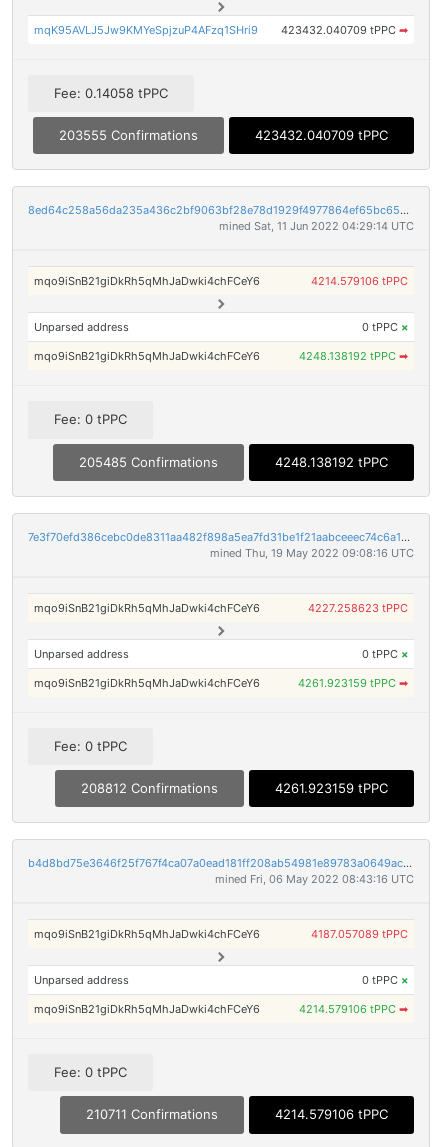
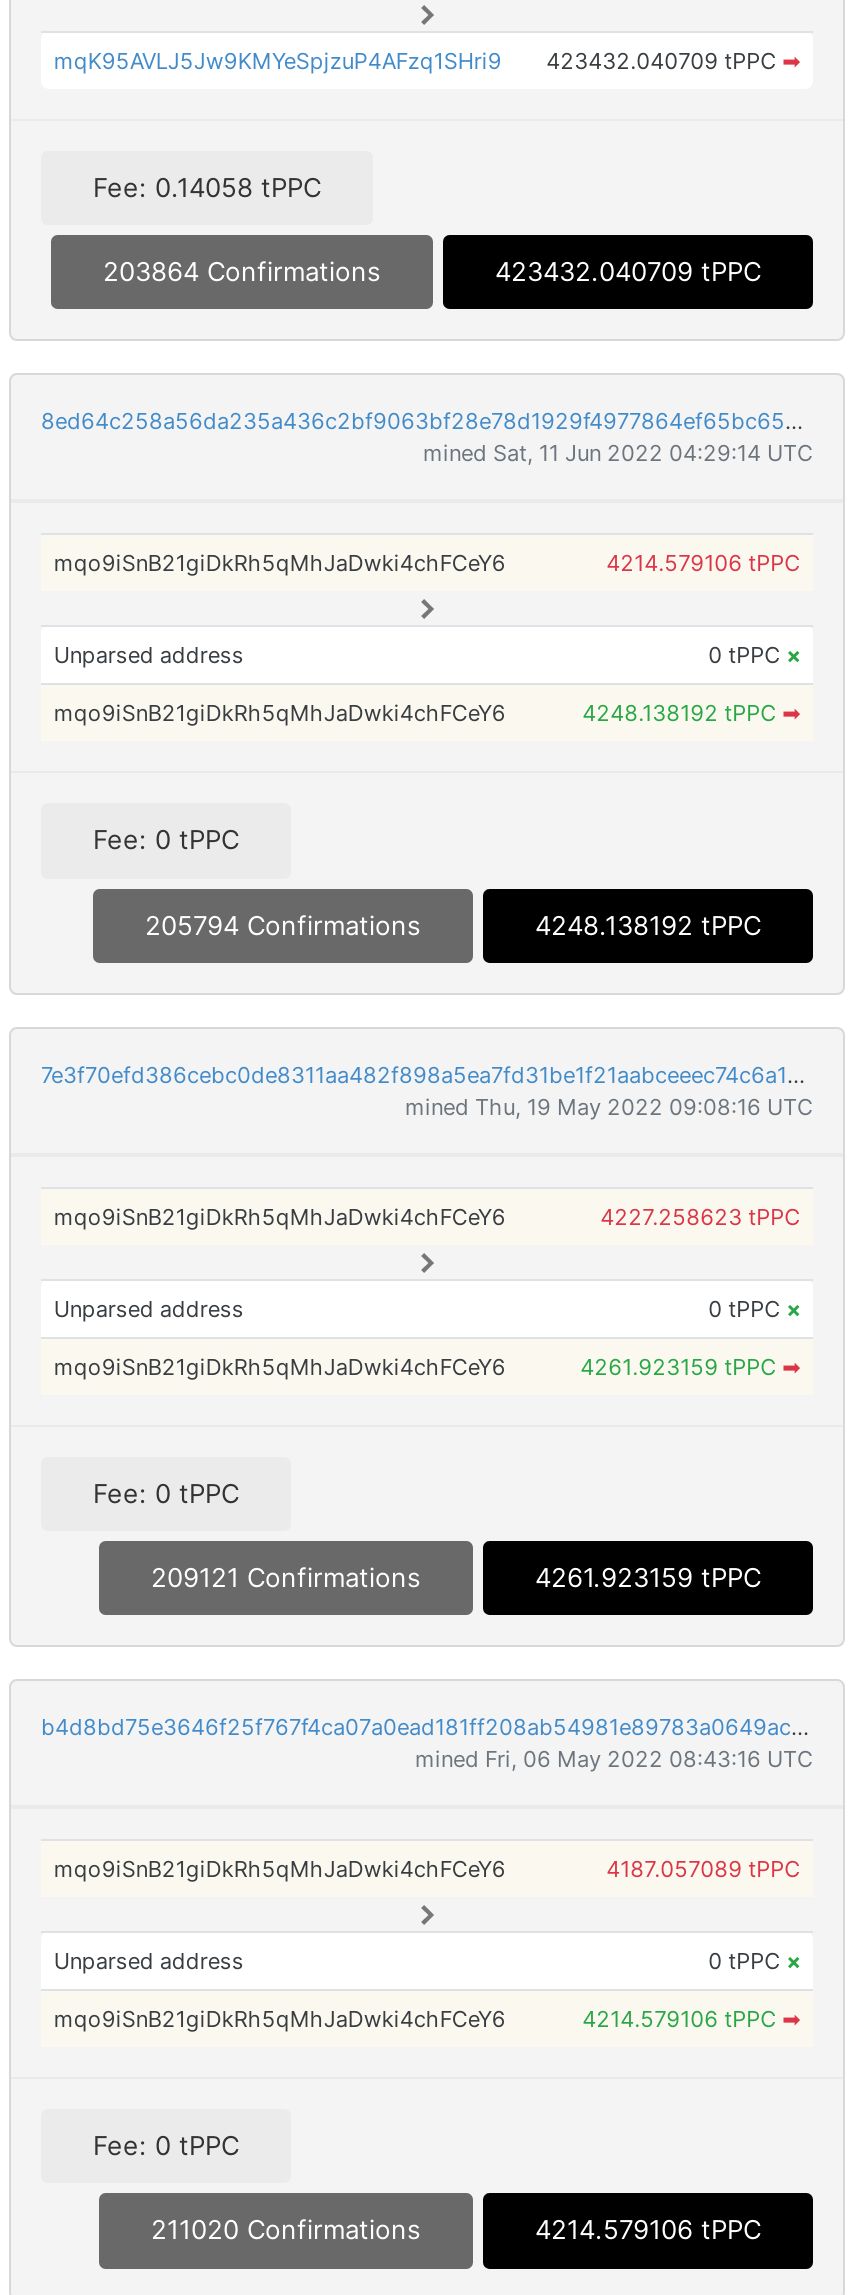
- 203555 Confirmations
+ 203864 Confirmations

- 205485 Confirmations
+ 205794 Confirmations

- 208812 Confirmations
+ 209121 Confirmations

- 210711 Confirmations
+ 211020 Confirmations
